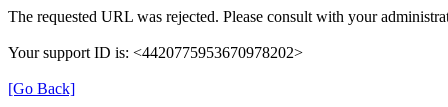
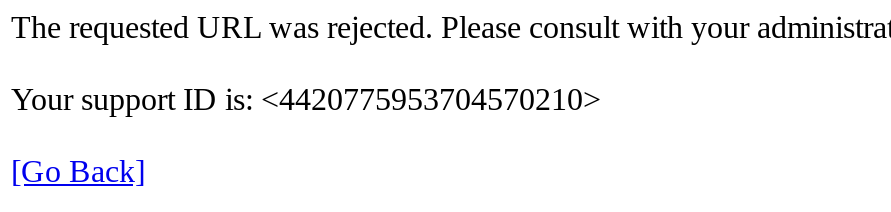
- Your support ID is: <4420775953670978202>
+ Your support ID is: <4420775953704570210>
